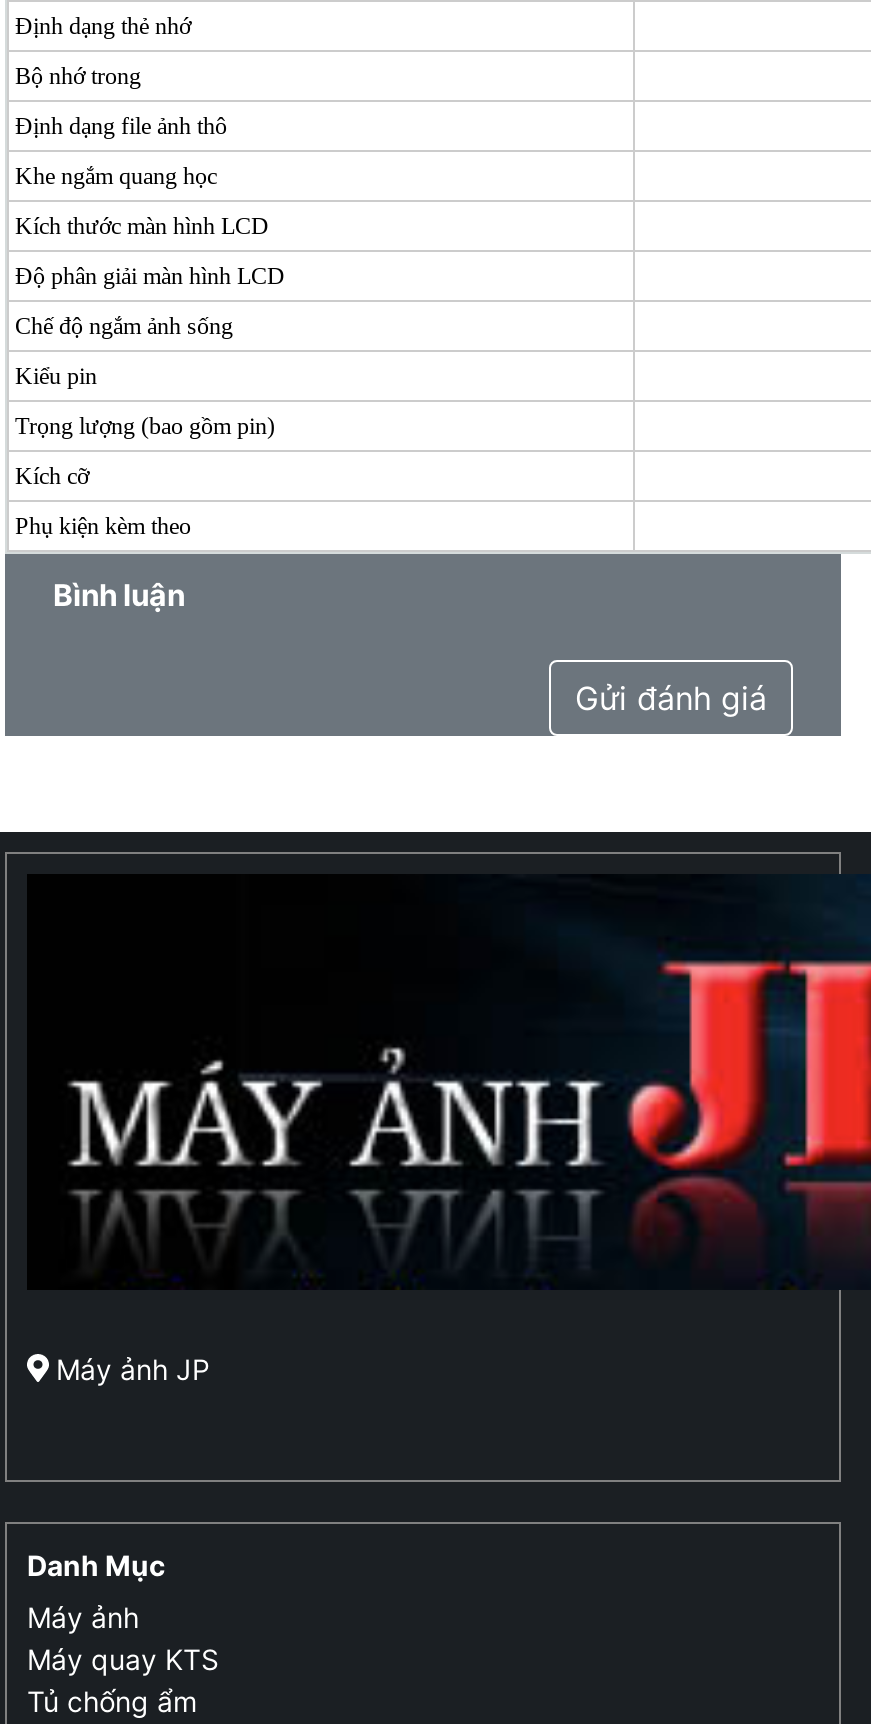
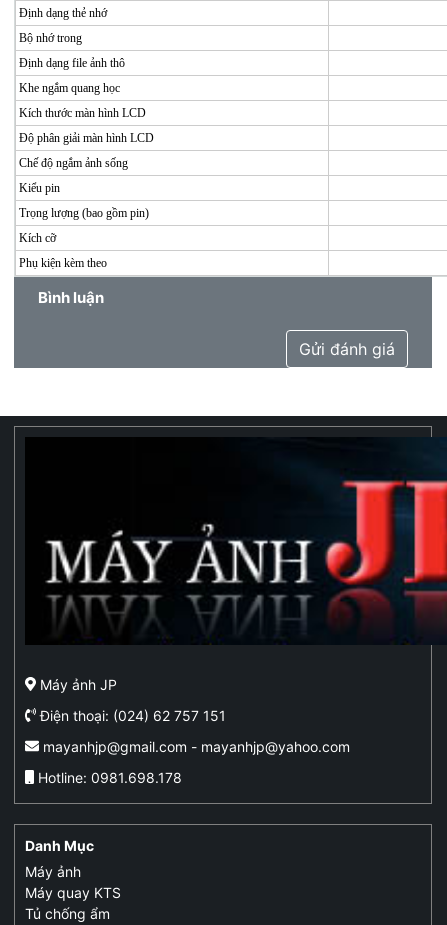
+ Điện thoại: (024) 62 757 151
+ mayanhjp@gmail.com - mayanhjp@yahoo.com
+ Hotline: 0981.698.178
